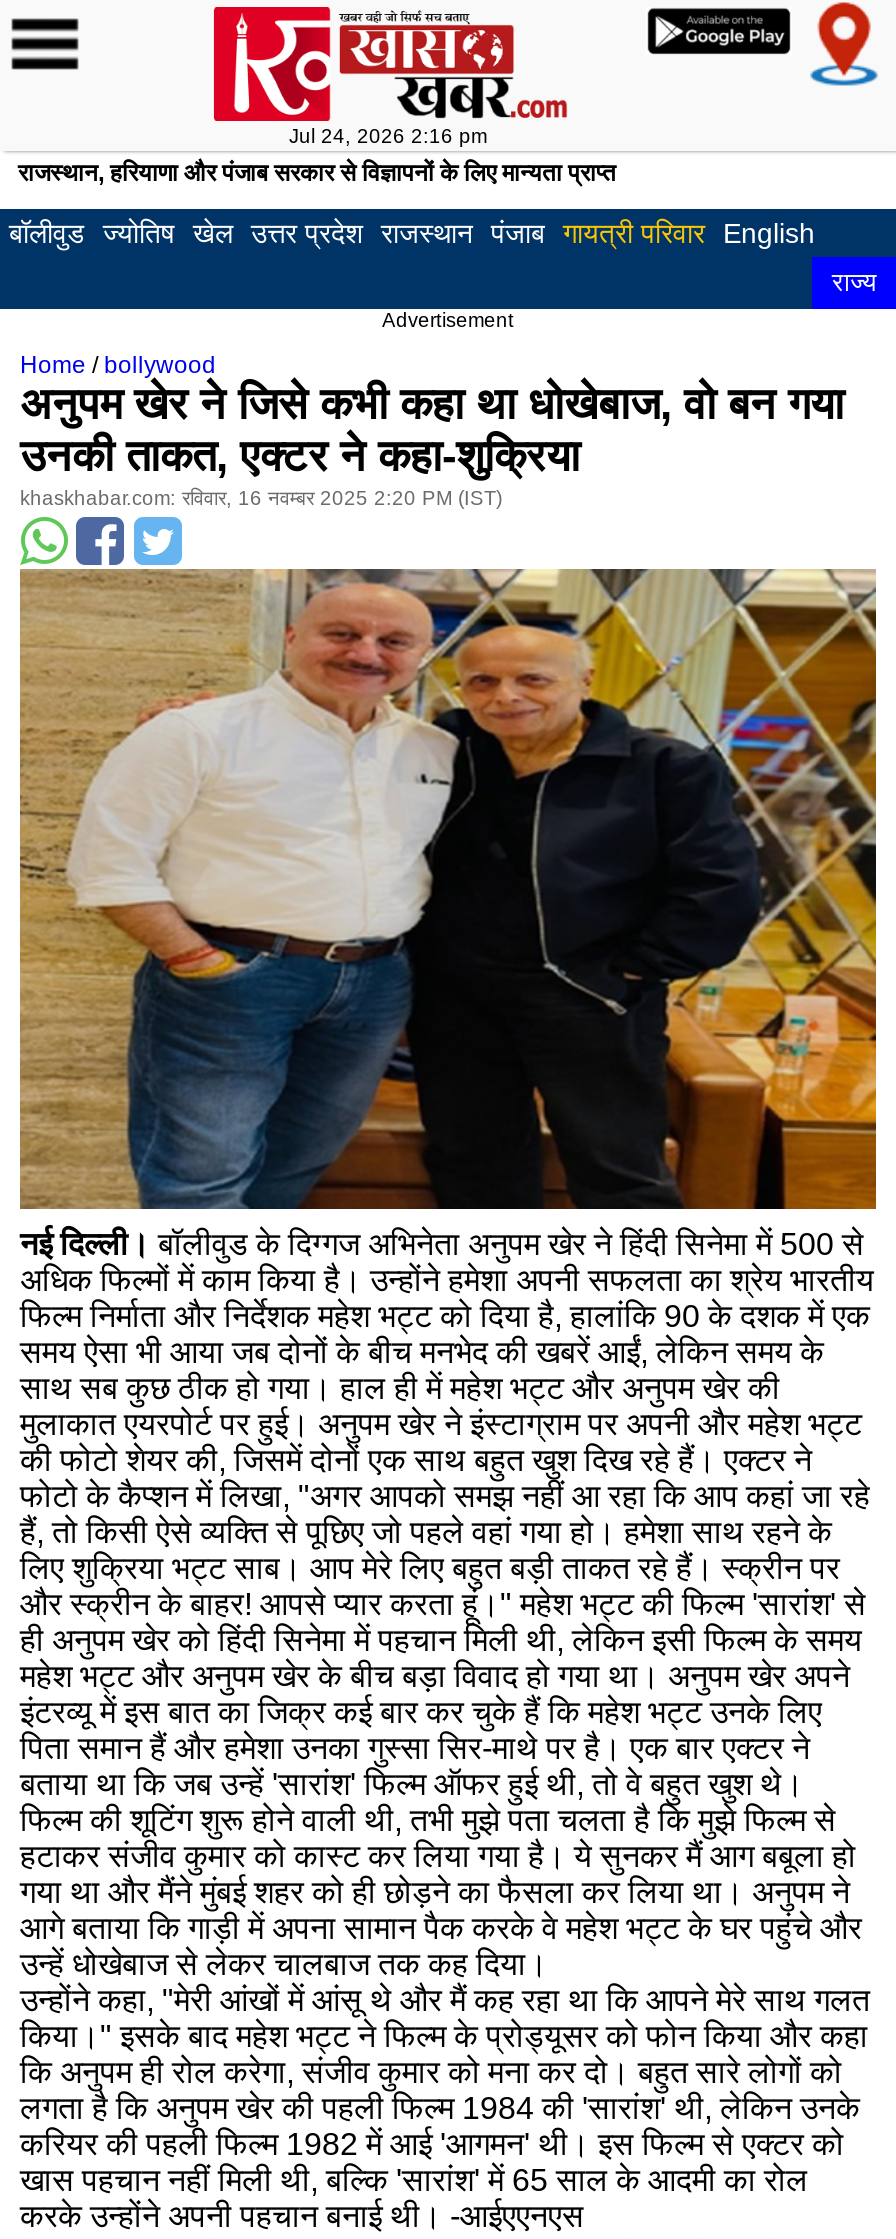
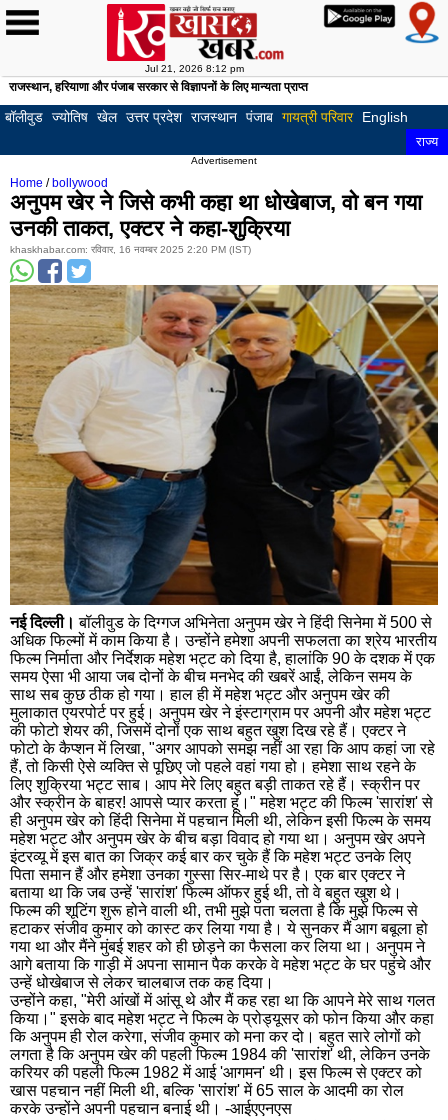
- Jul 24, 2026 2:16 pm
+ Jul 21, 2026 8:12 pm
